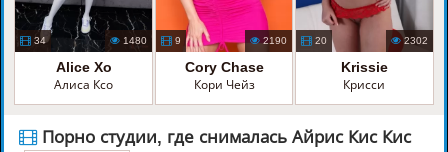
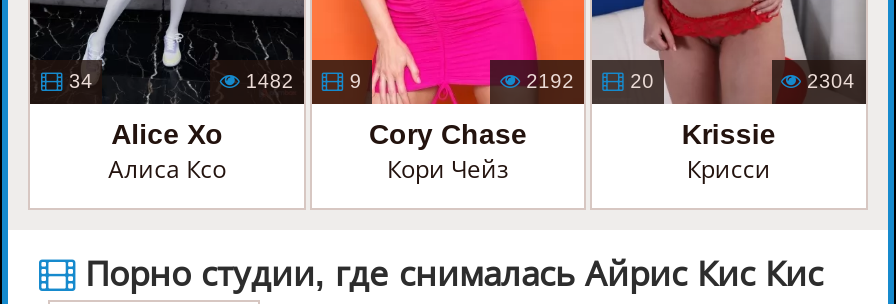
- 1480
+ 1482

- 2190
+ 2192

- 2302
+ 2304
